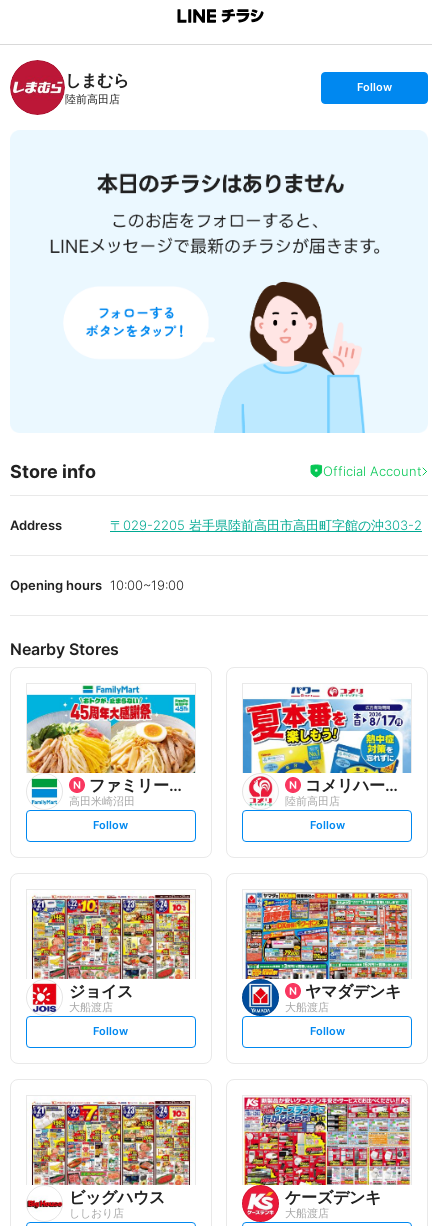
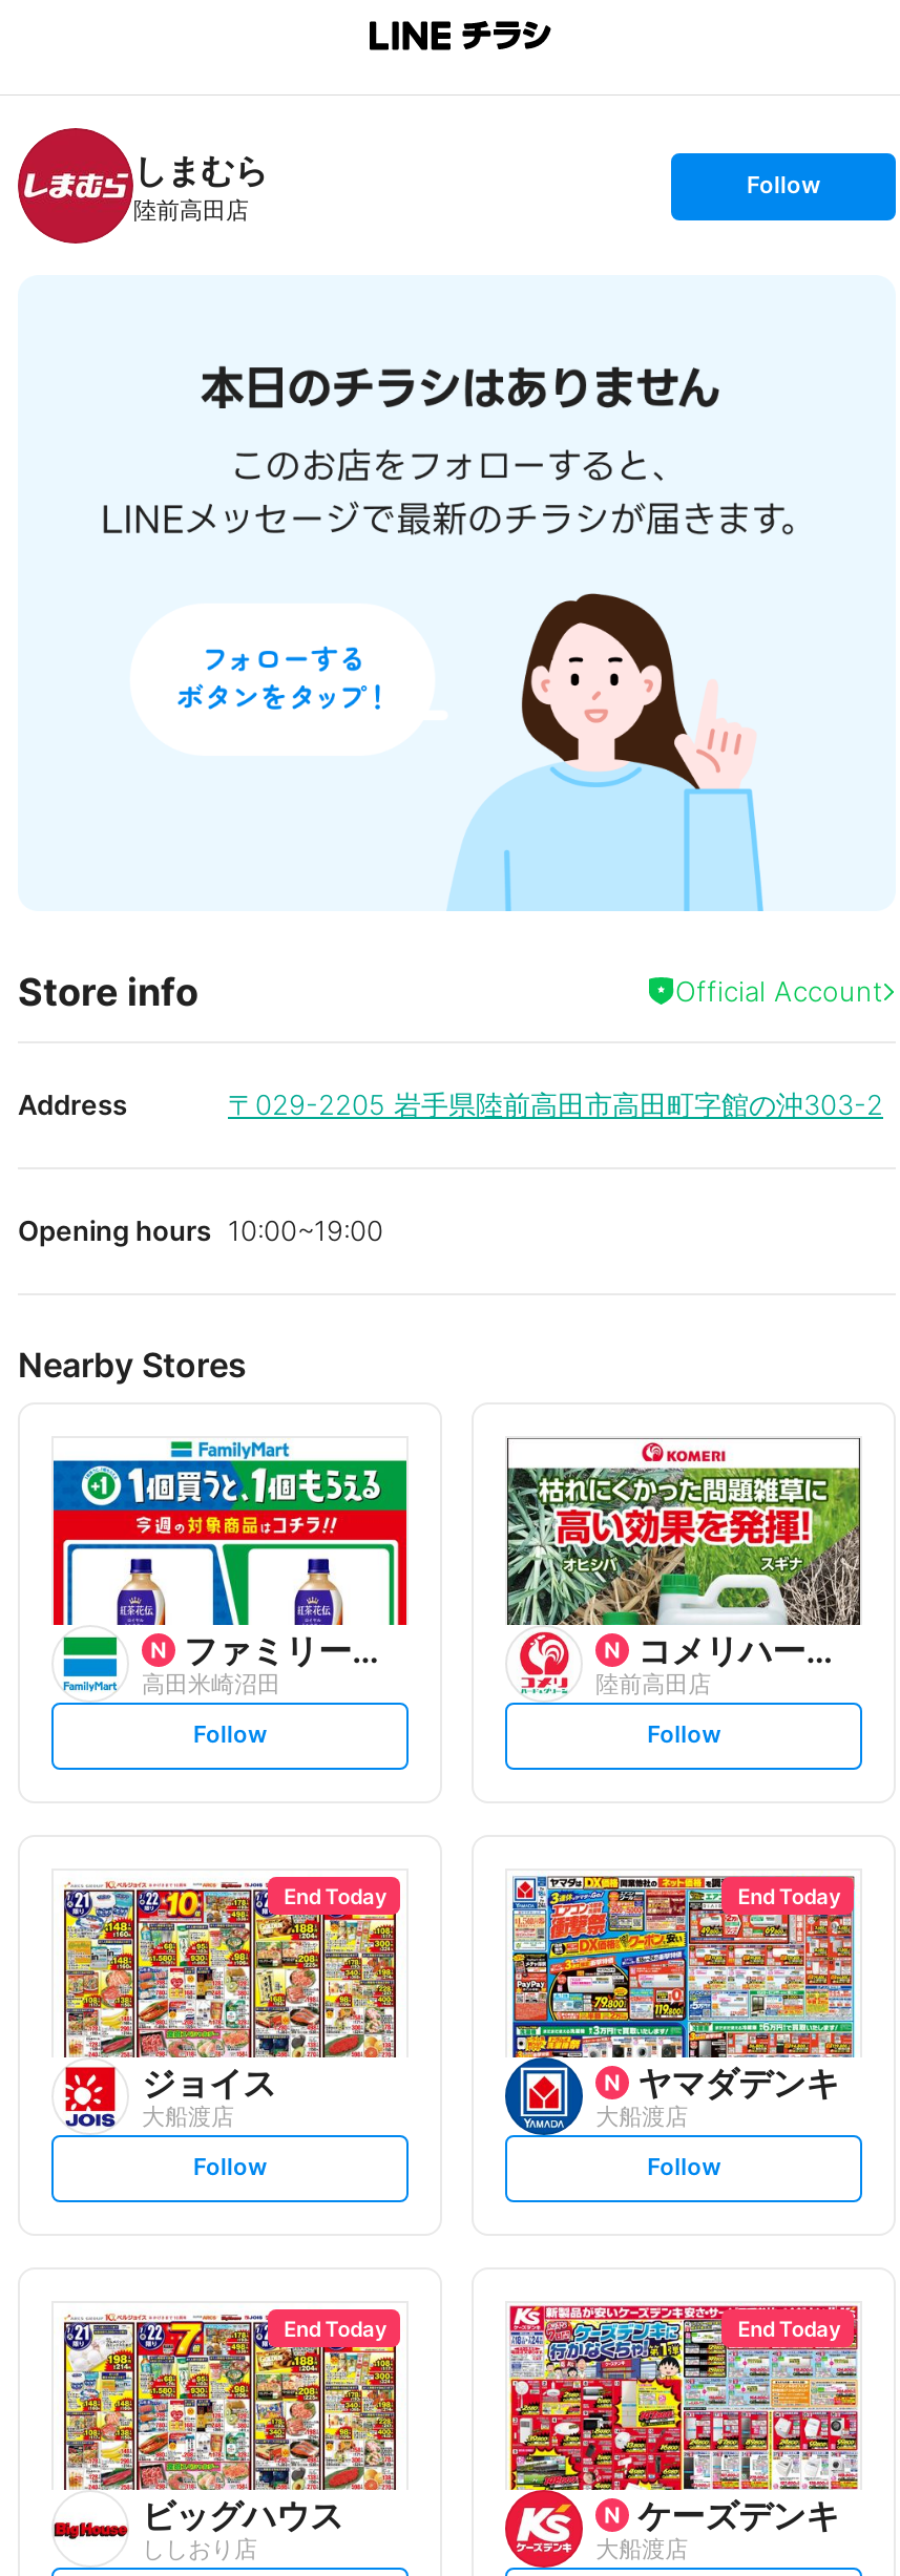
- [image]
+ [image]

- [image]
+ [image]

+ End Today

+ End Today

+ End Today

+ End Today
